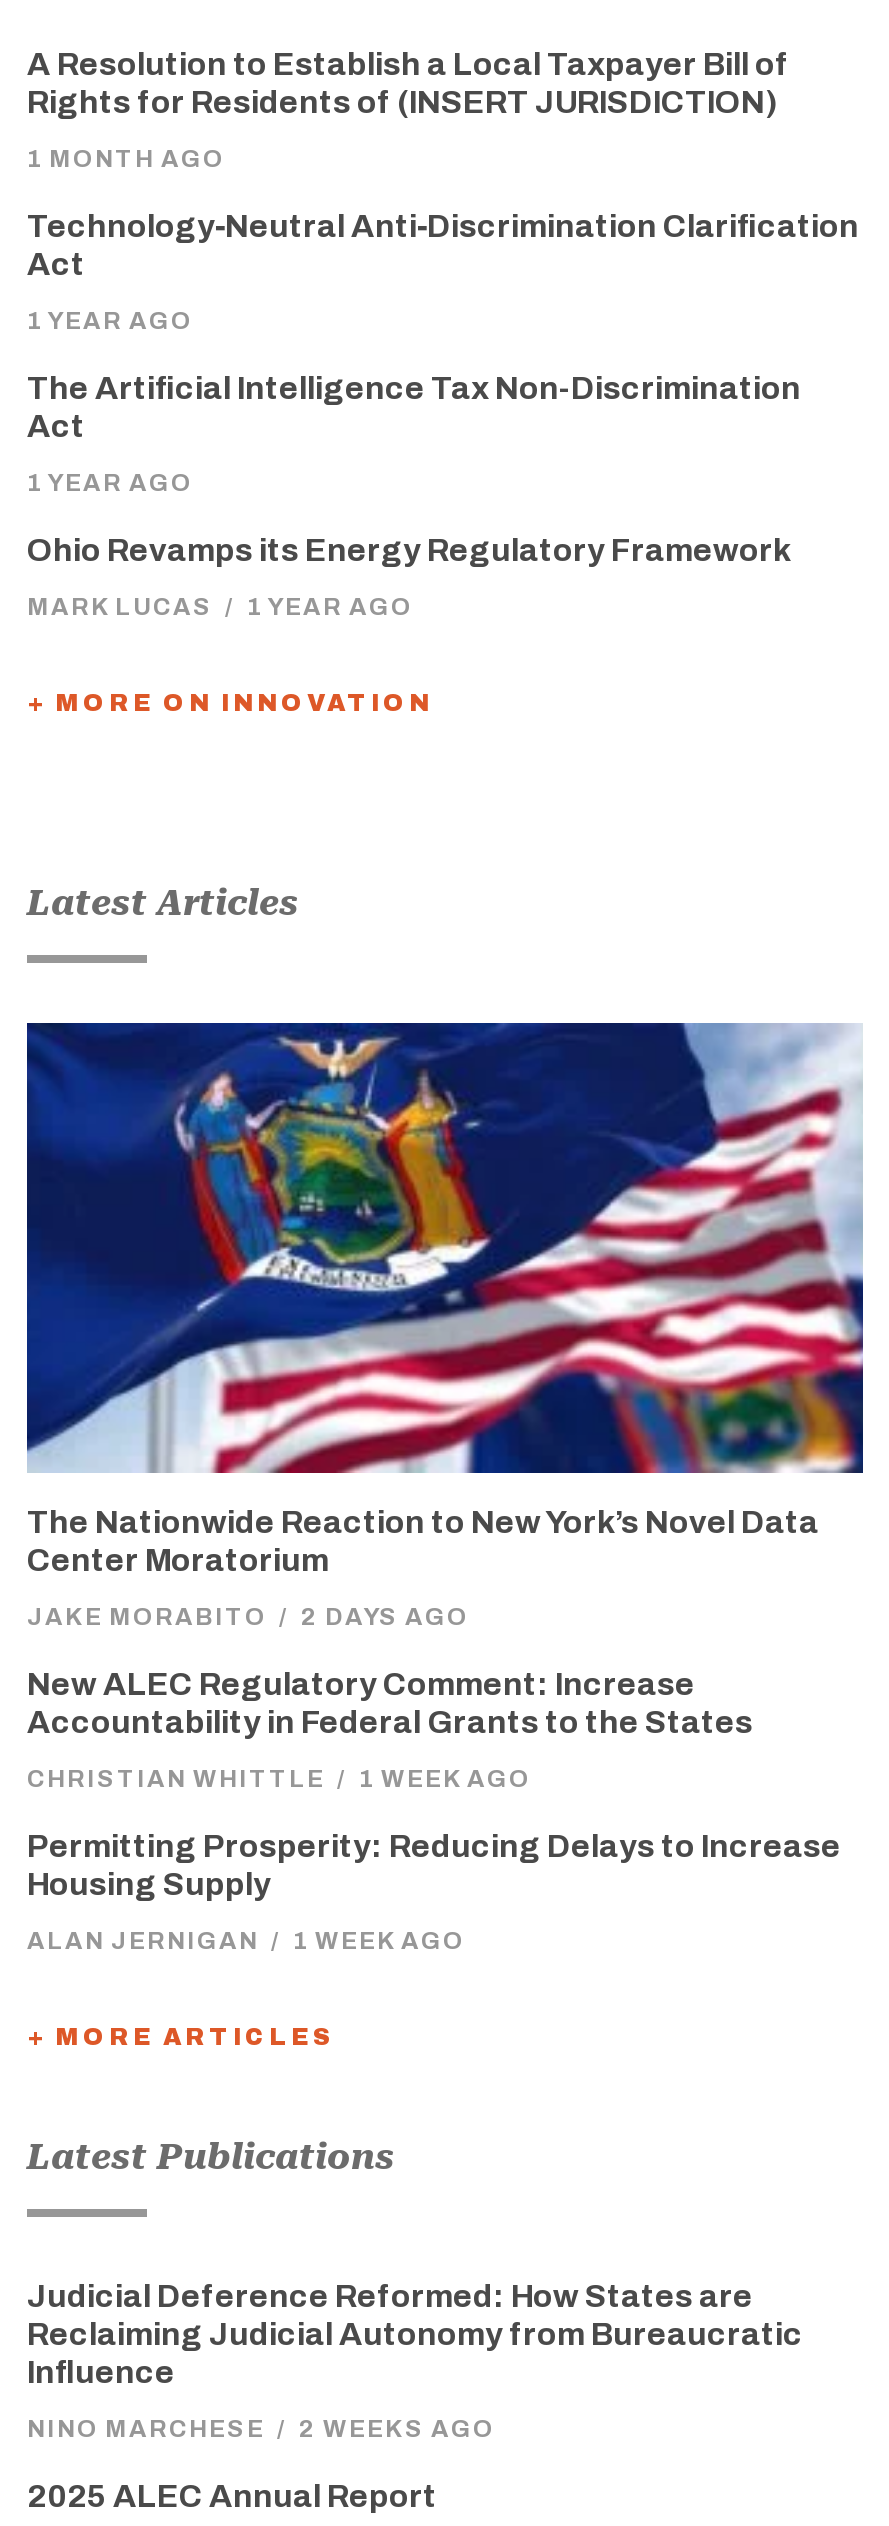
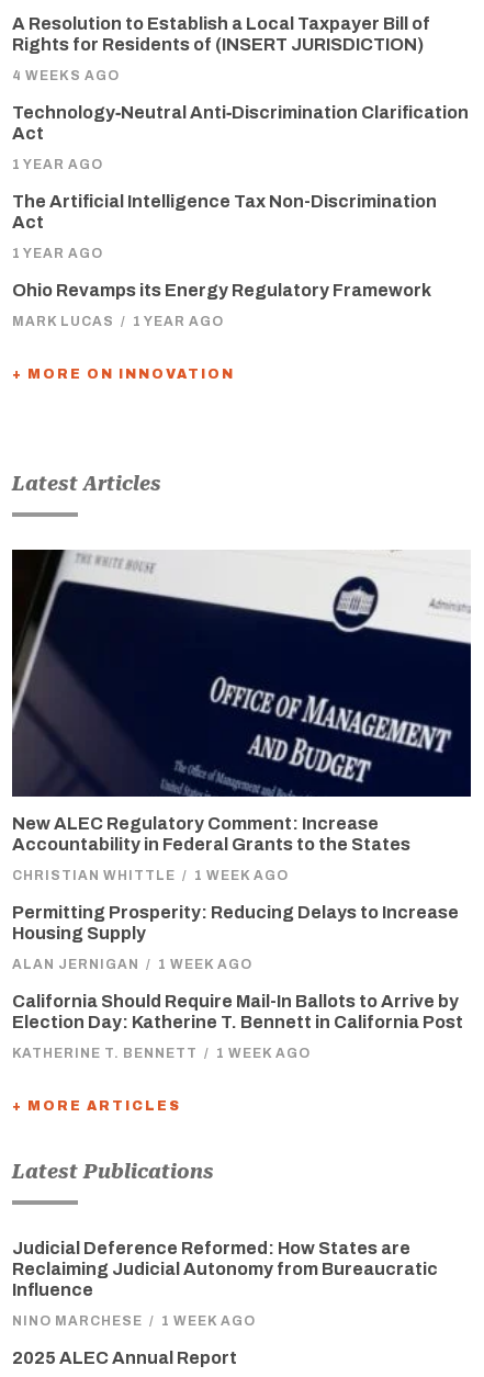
- 1 MONTH AGO
+ 4 WEEKS AGO

- [image]
+ [image]

- The Nationwide Reaction to New York’s Novel Data
- Center Moratorium
- JAKE MORABITO / 2 DAYS AGO

moved up: New ALEC Regulatory Comment: Increase | Accountability in Federal Grants to the States | CHRISTIAN WHITTLE / 1 WEEK AGO | Permitting Prosperity: Reducing Delays to Increase | Housing Supply | ALAN JERNIGAN / 1 WEEK AGO

+ California Should Require Mail-In Ballots to Arrive by
+ Election Day: Katherine T. Bennett in California Post
+ KATHERINE T. BENNETT / 1 WEEK AGO

- NINO MARCHESE / 2 WEEKS AGO
+ NINO MARCHESE / 1 WEEK AGO
